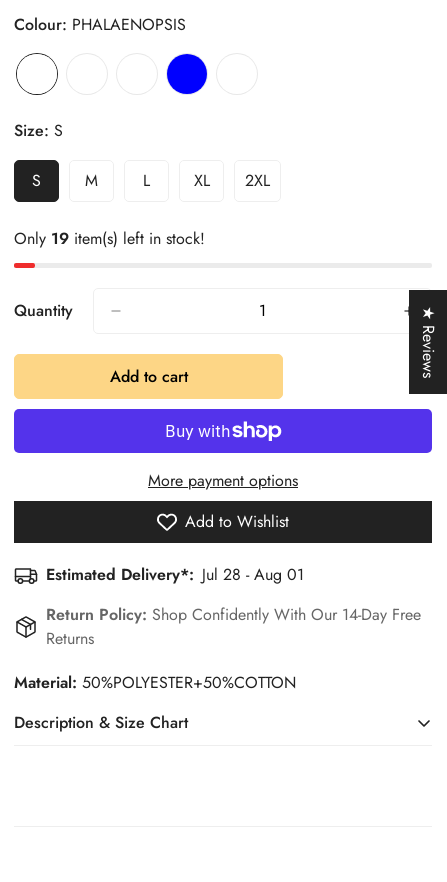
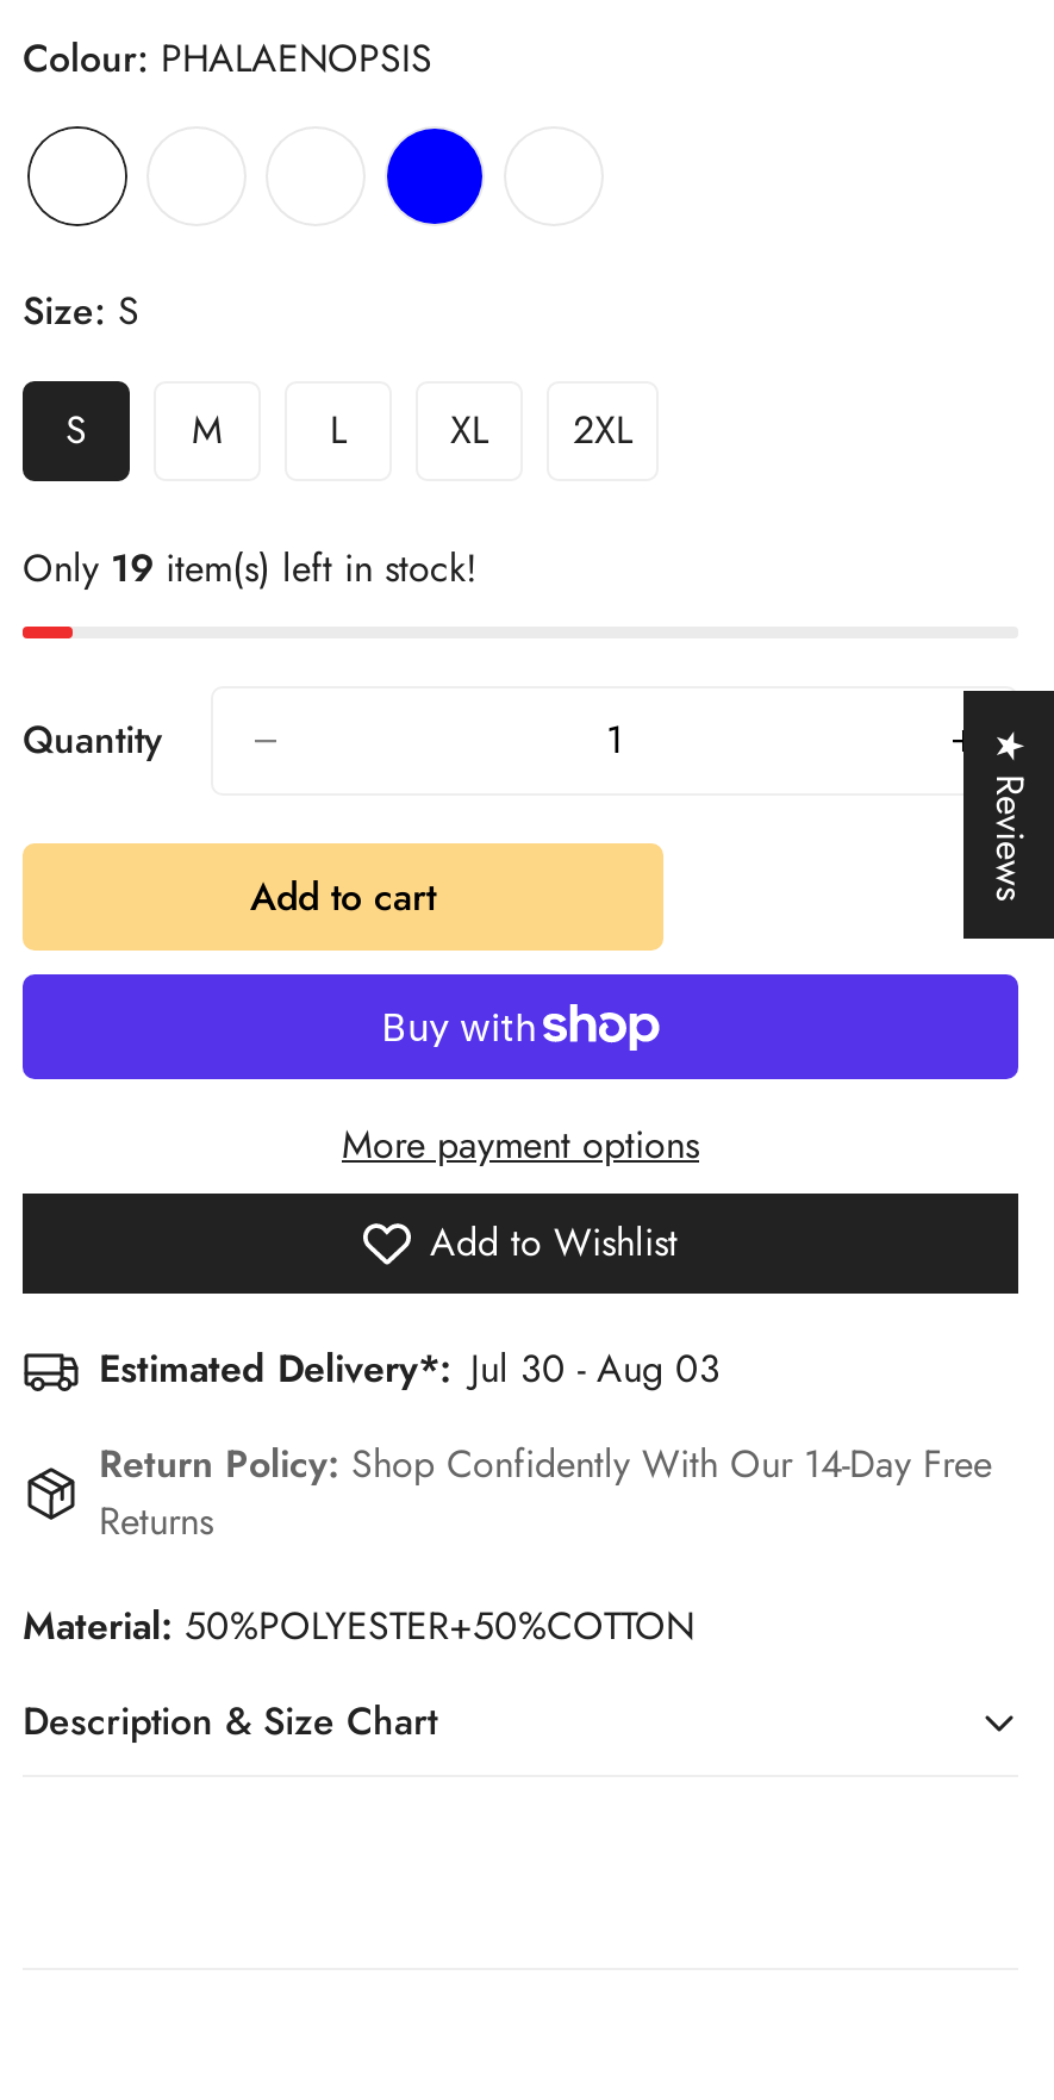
- Estimated Delivery*: Jul 28 - Aug 01
+ Estimated Delivery*: Jul 30 - Aug 03
